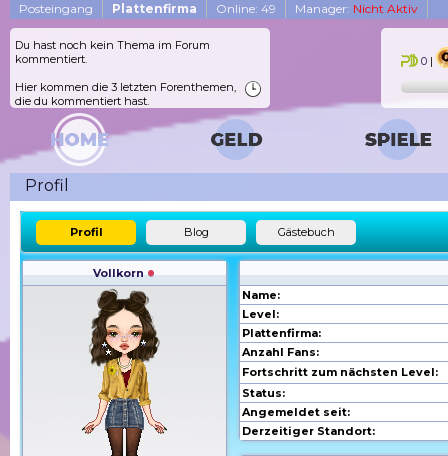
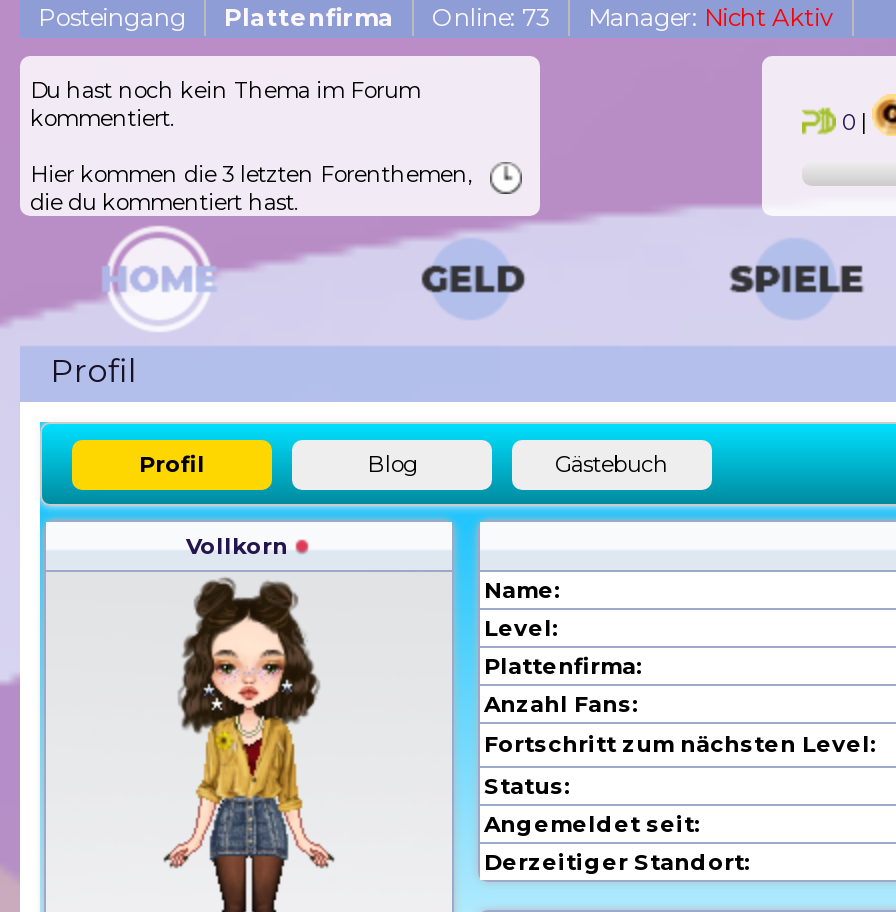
- Online: 49
+ Online: 73
